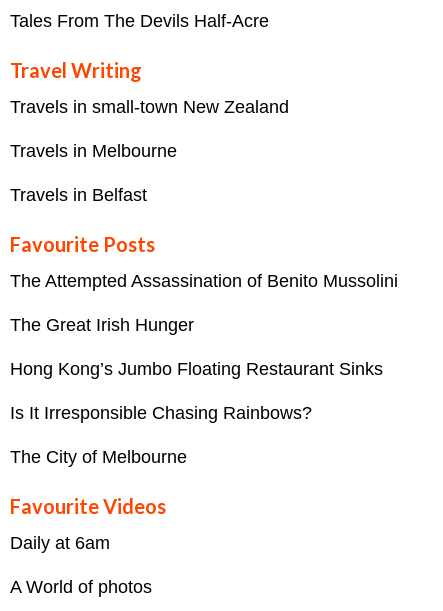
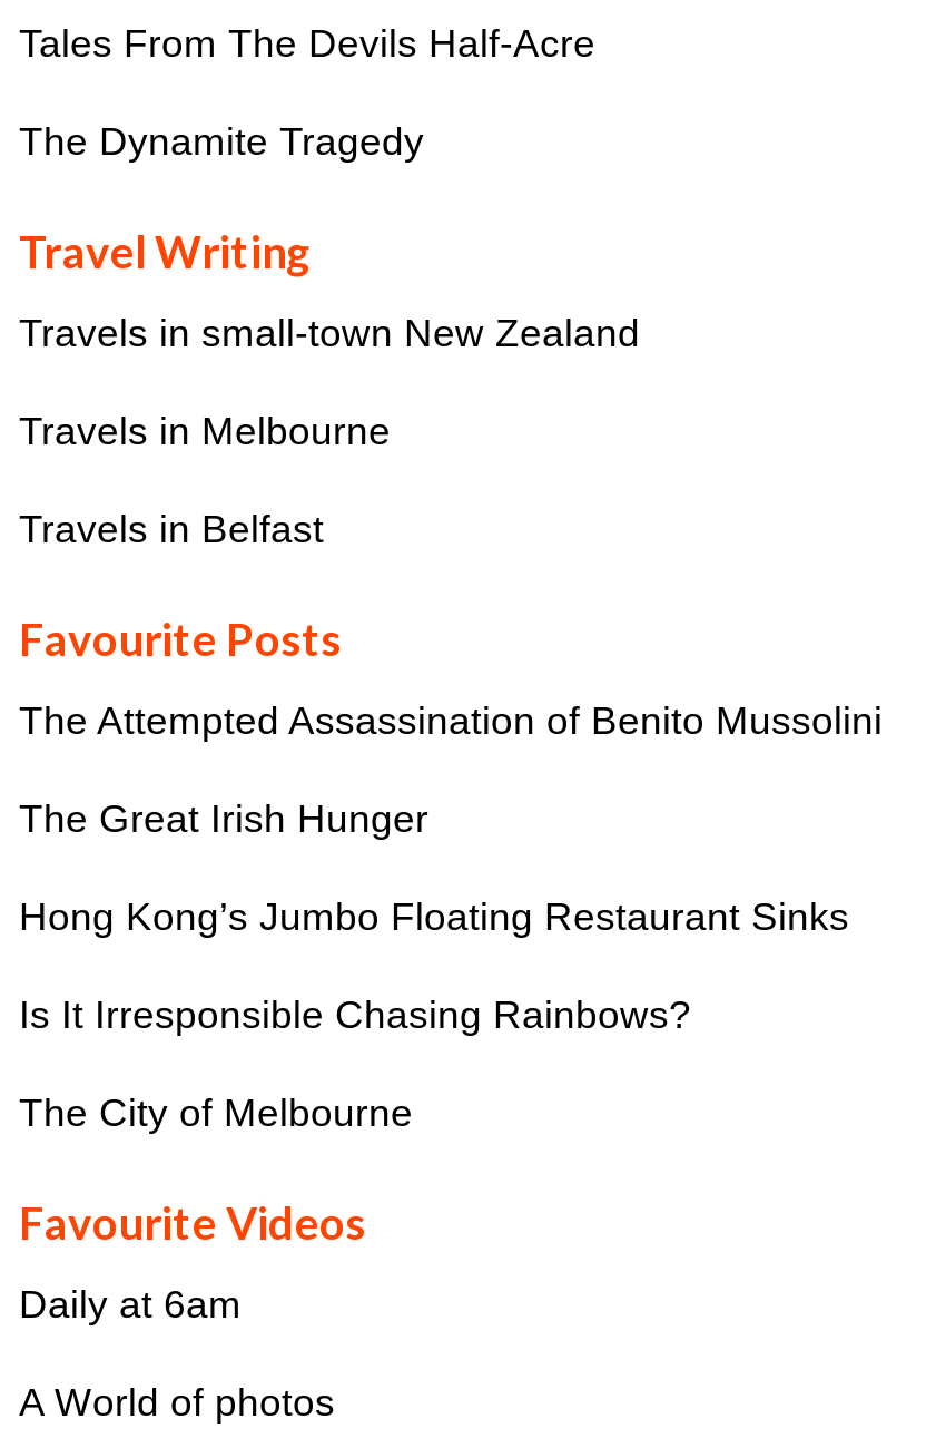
+ The Dynamite Tragedy
